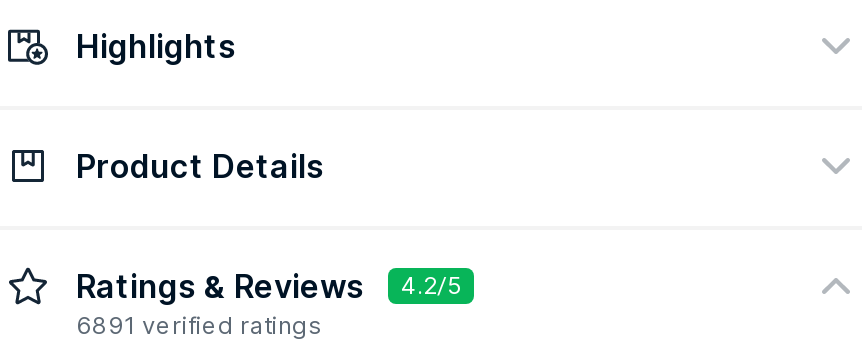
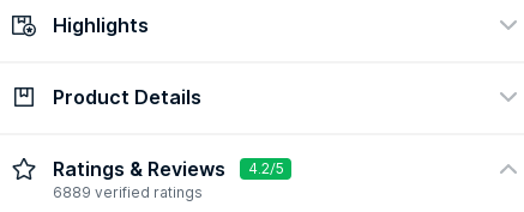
- 6891 verified ratings
+ 6889 verified ratings
